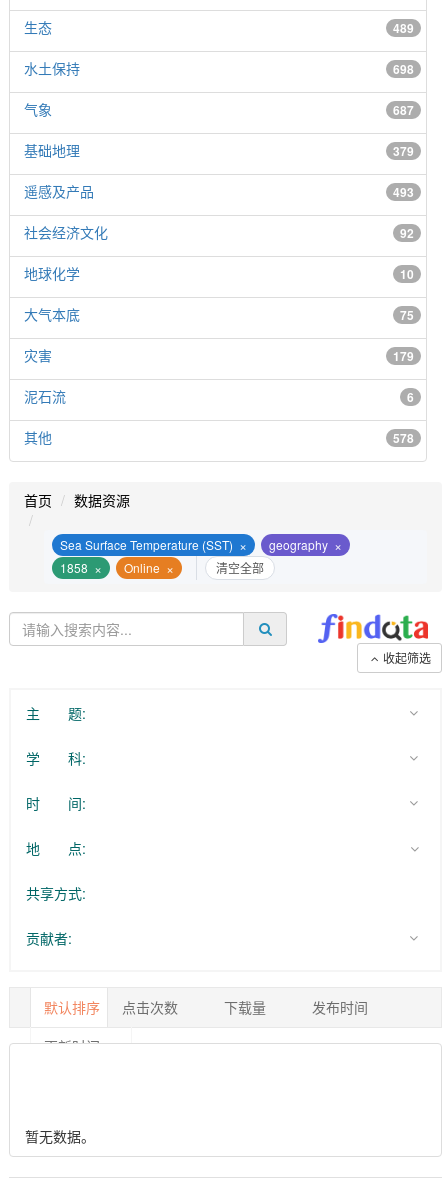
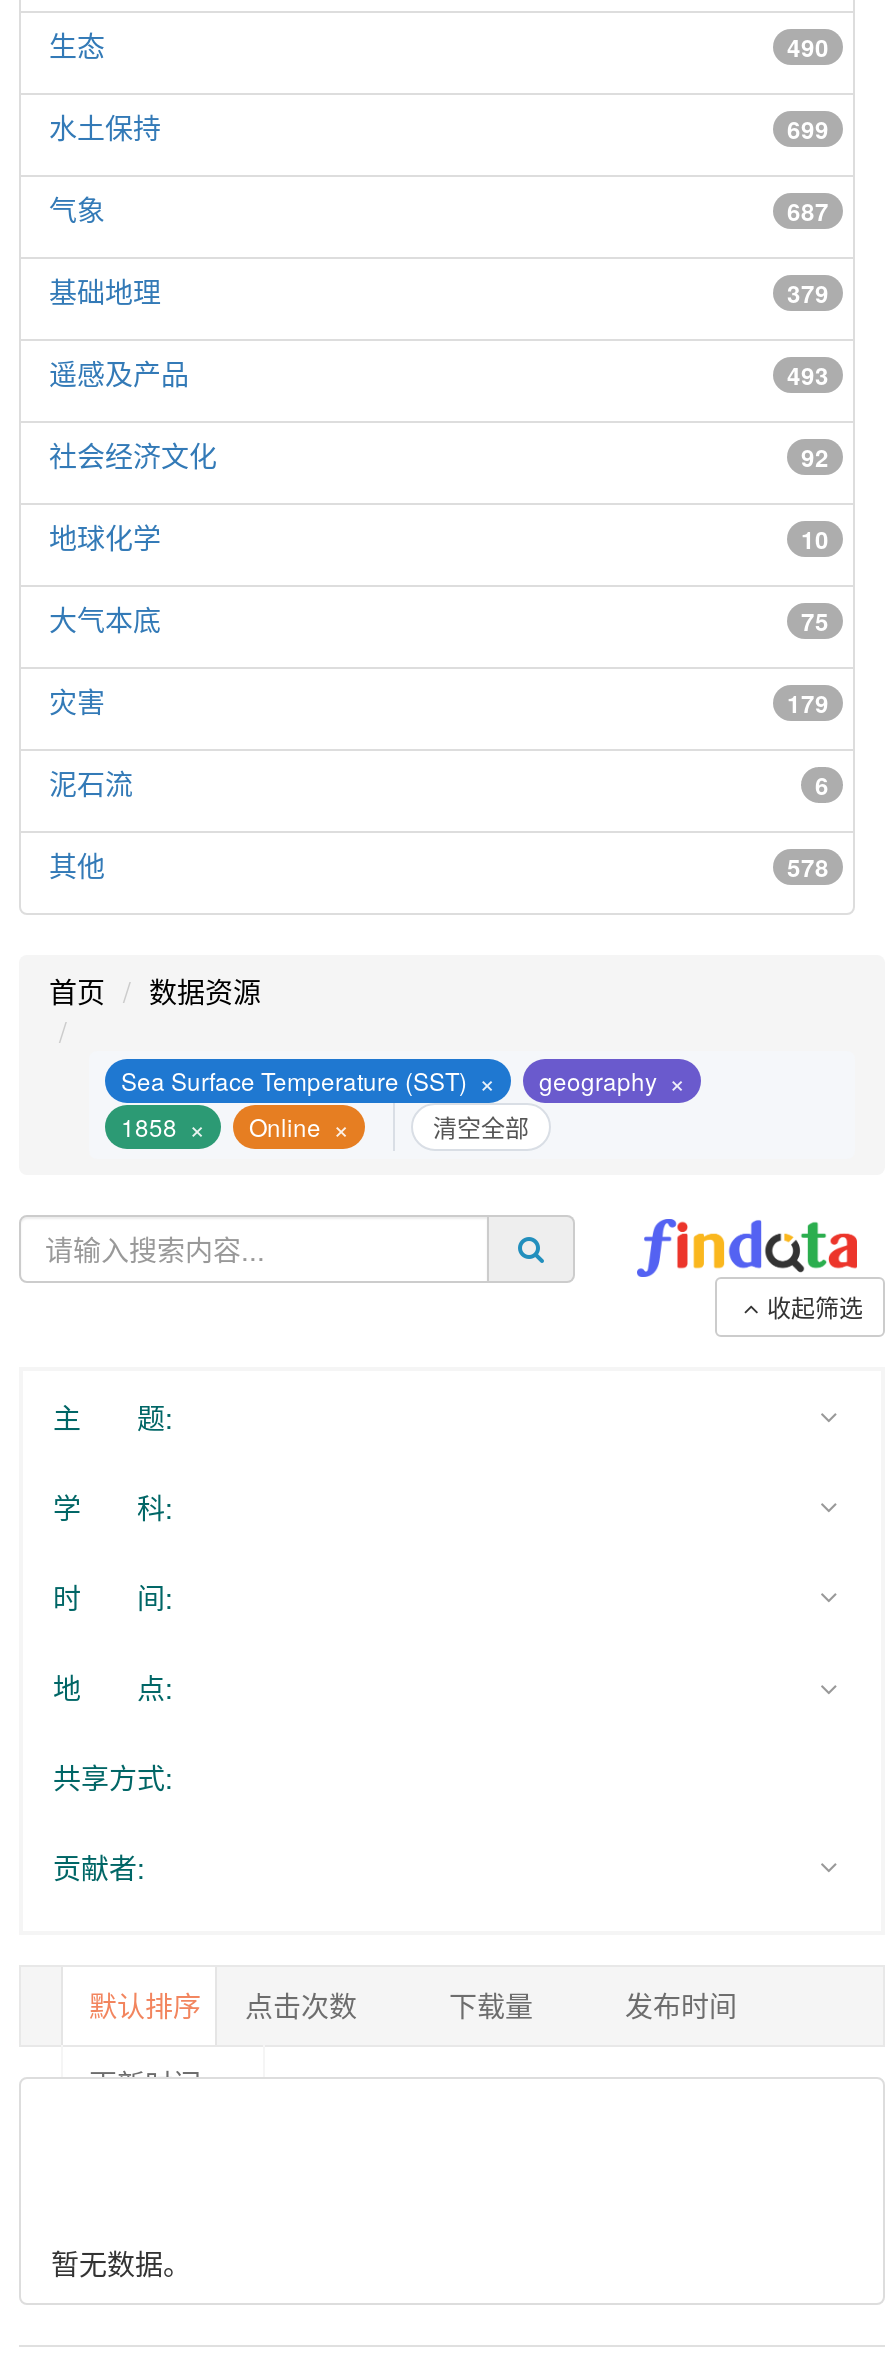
- 489
+ 490

- 698
+ 699
